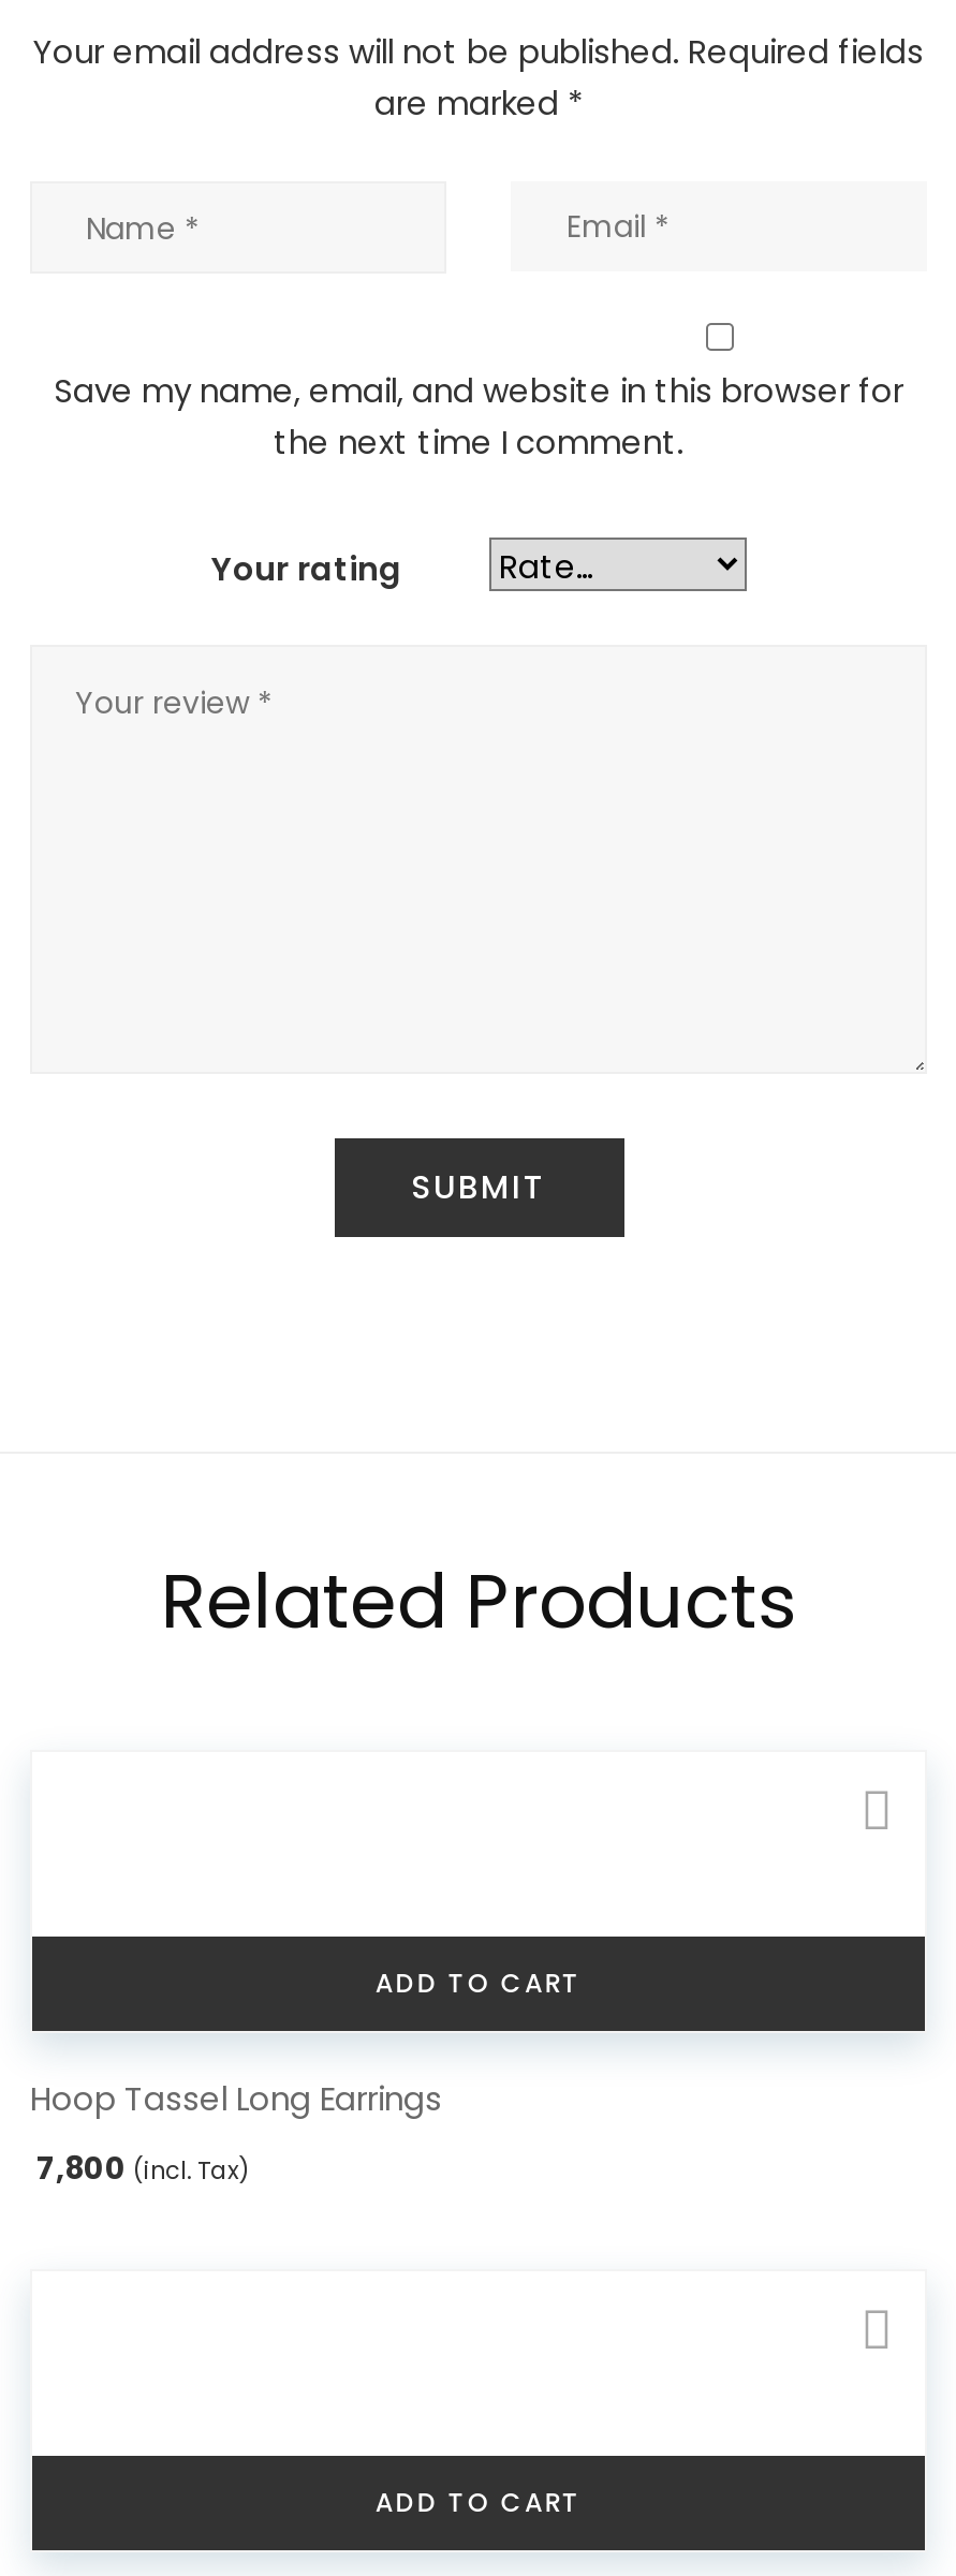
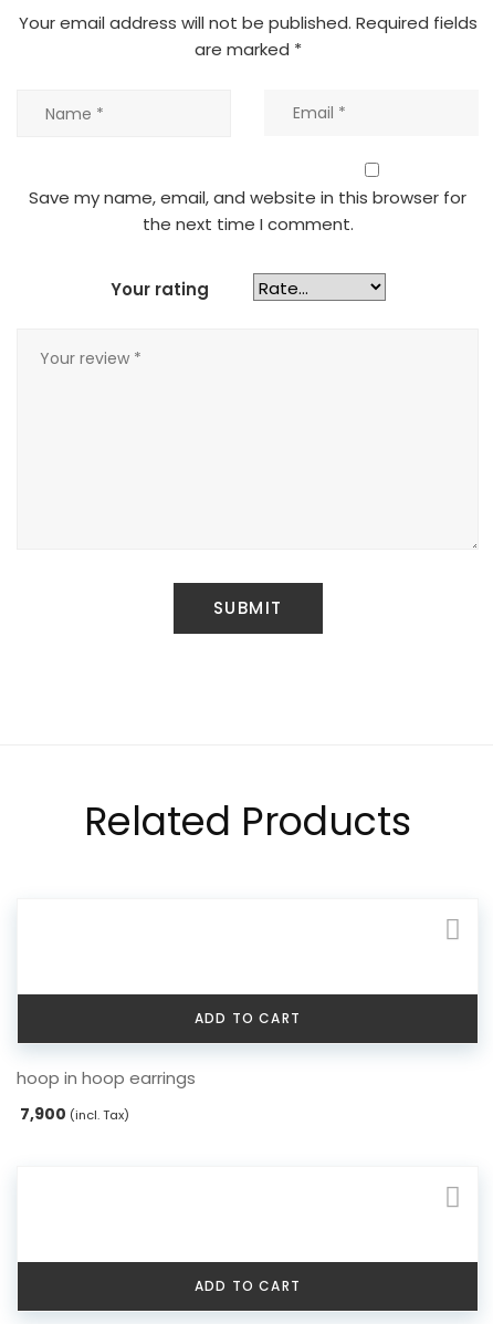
- Hoop Tassel Long Earrings
+ hoop in hoop earrings

- 7,800 (incl. Tax)
+ 7,900 (incl. Tax)
